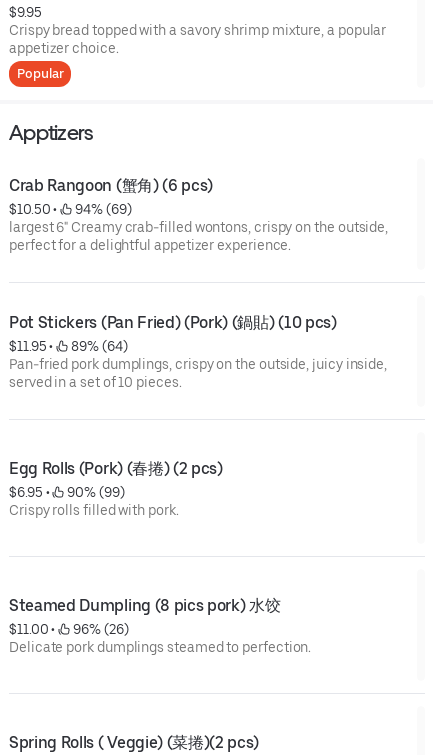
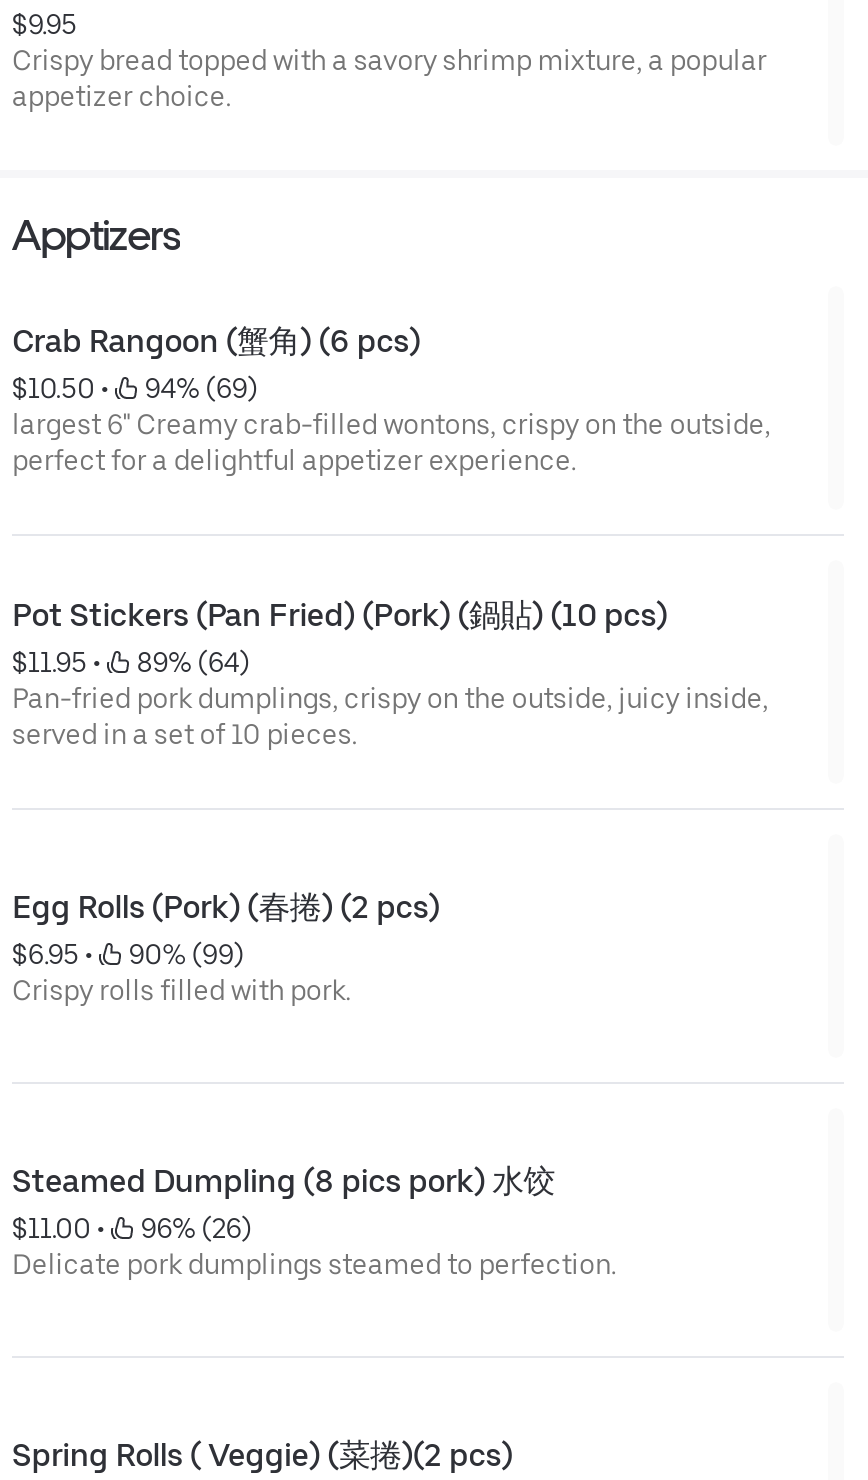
- Popular
